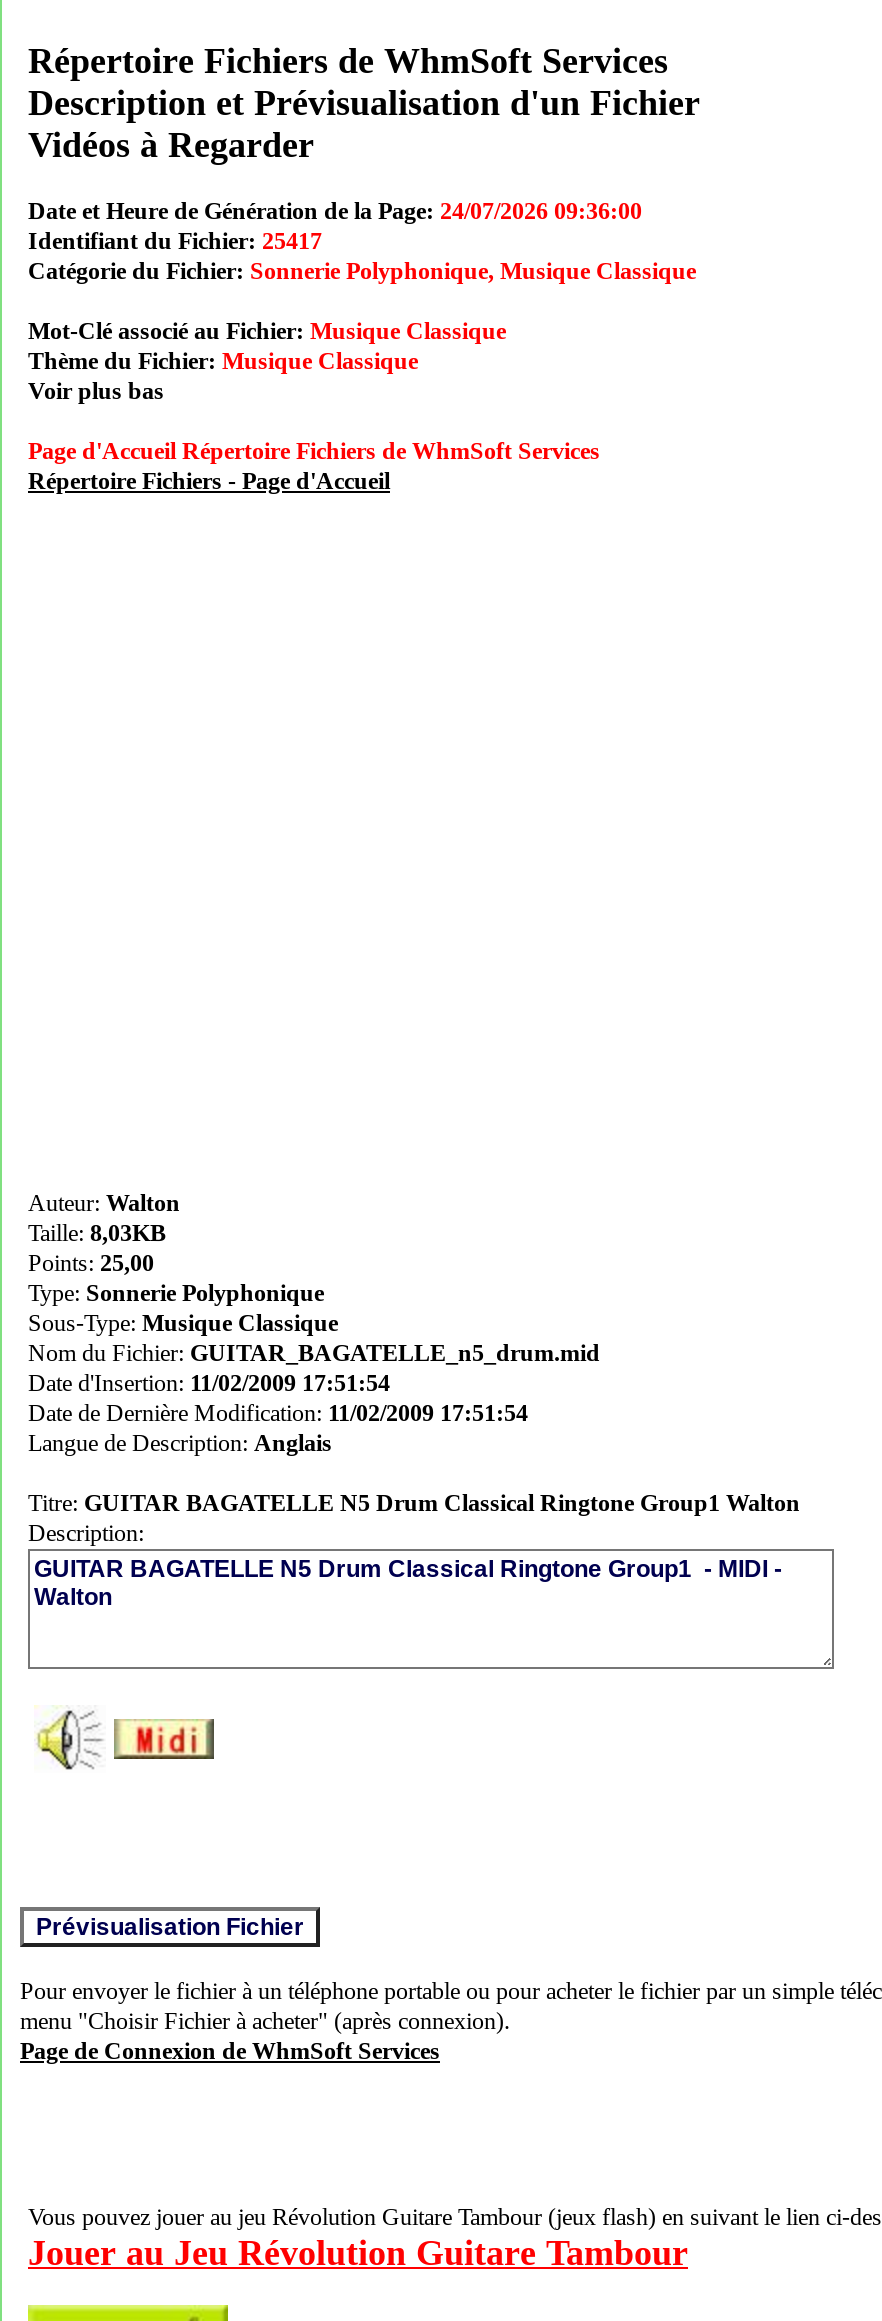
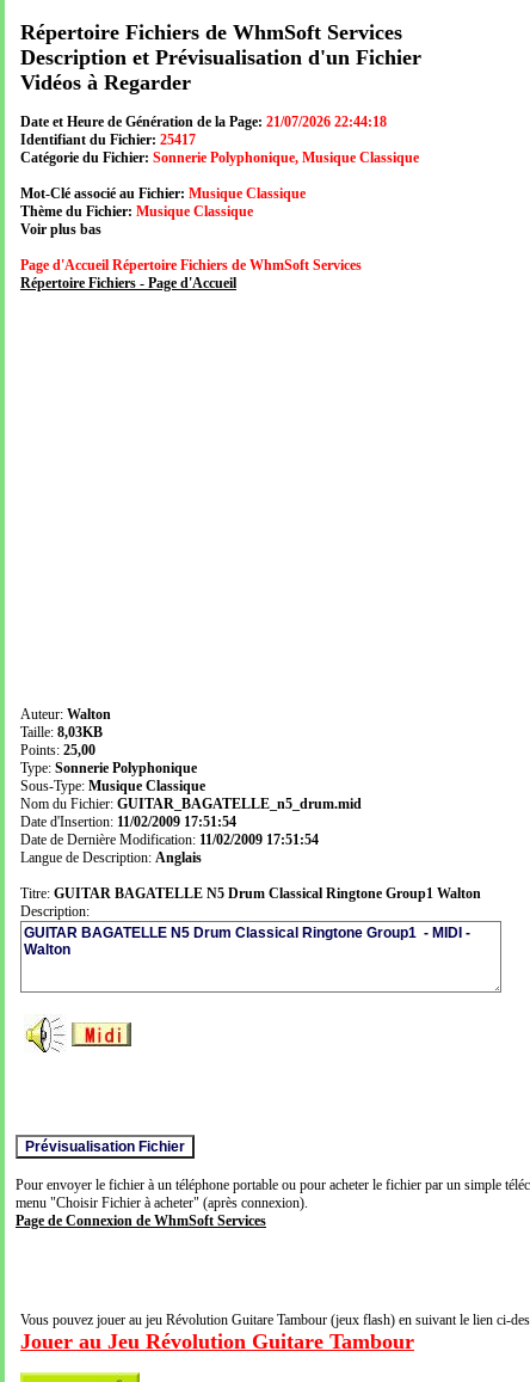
- Date et Heure de Génération de la Page: 24/07/2026 09:36:00
+ Date et Heure de Génération de la Page: 21/07/2026 22:44:18
